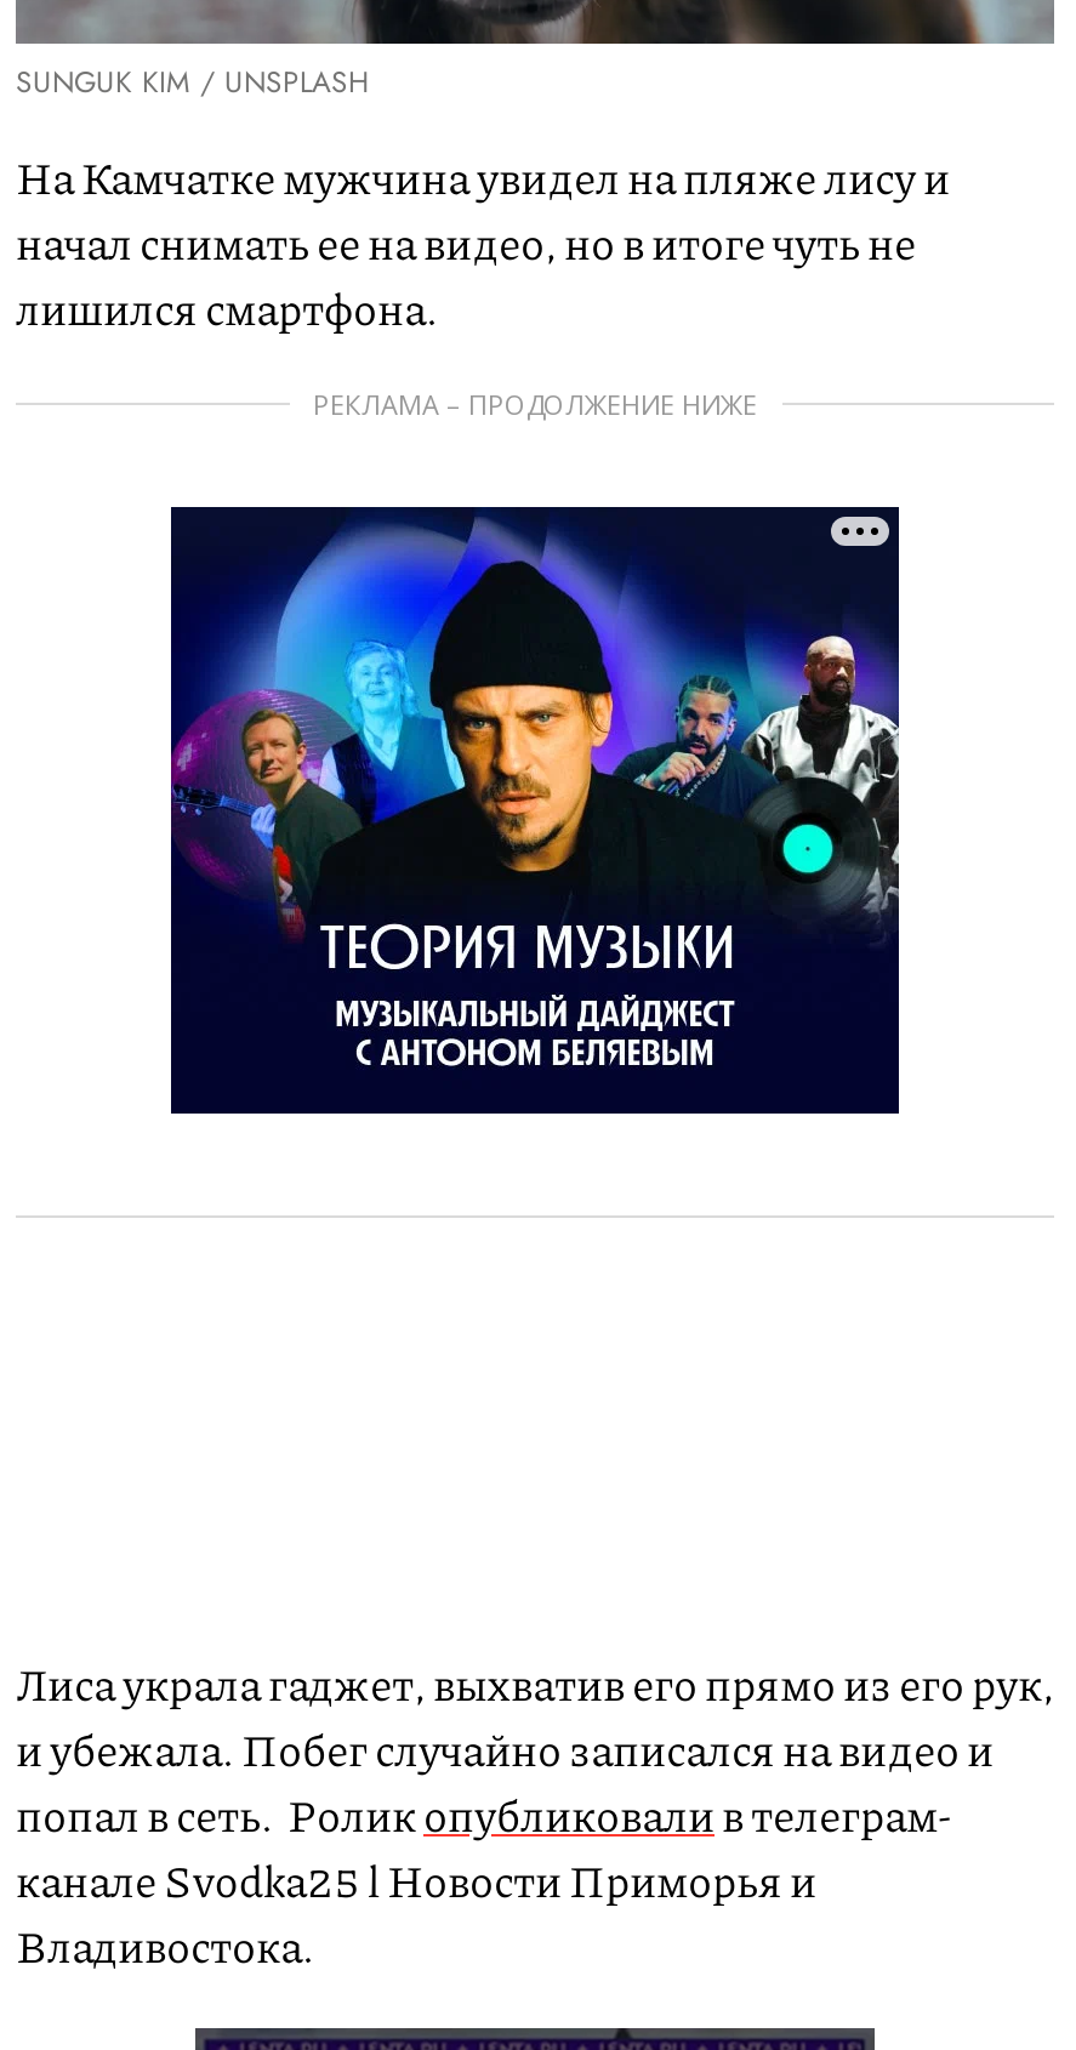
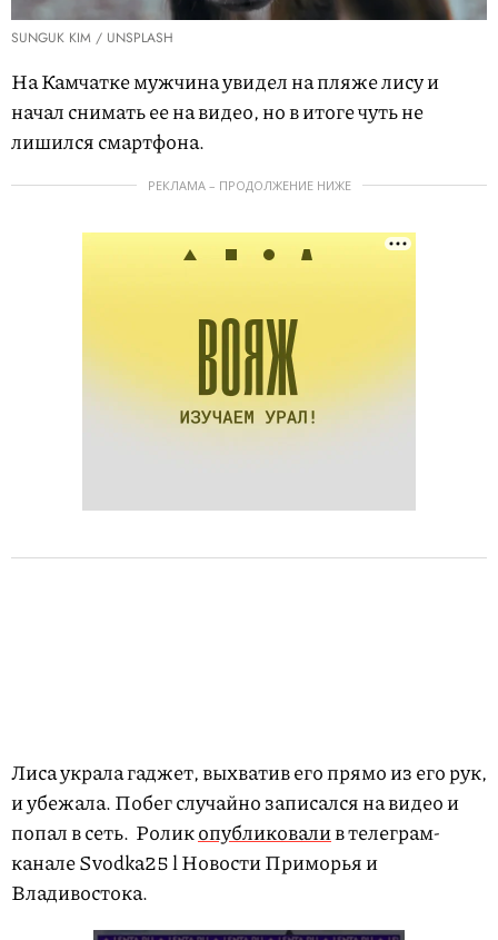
- [image]
+ [image]
